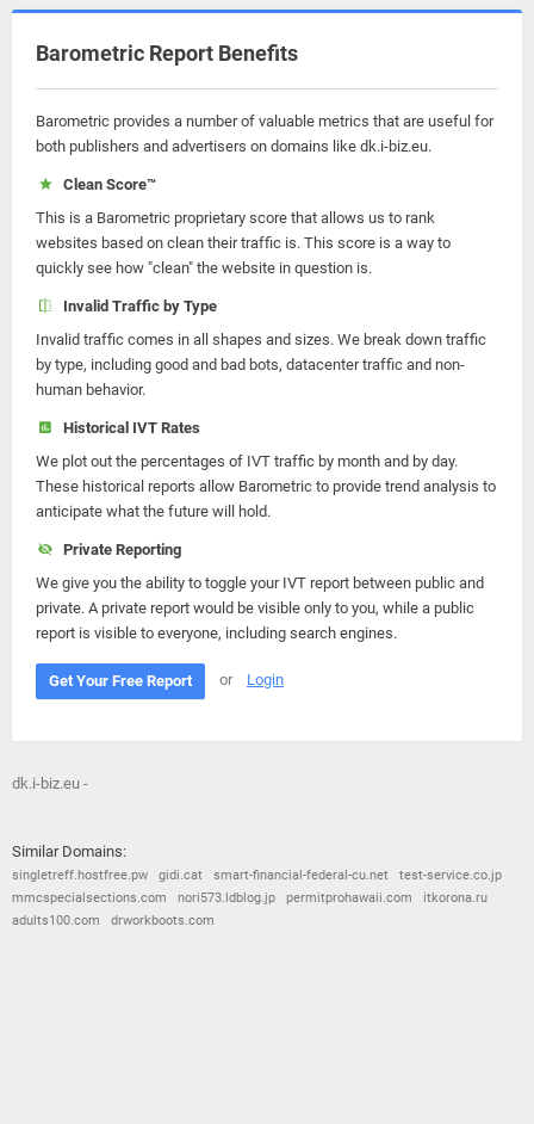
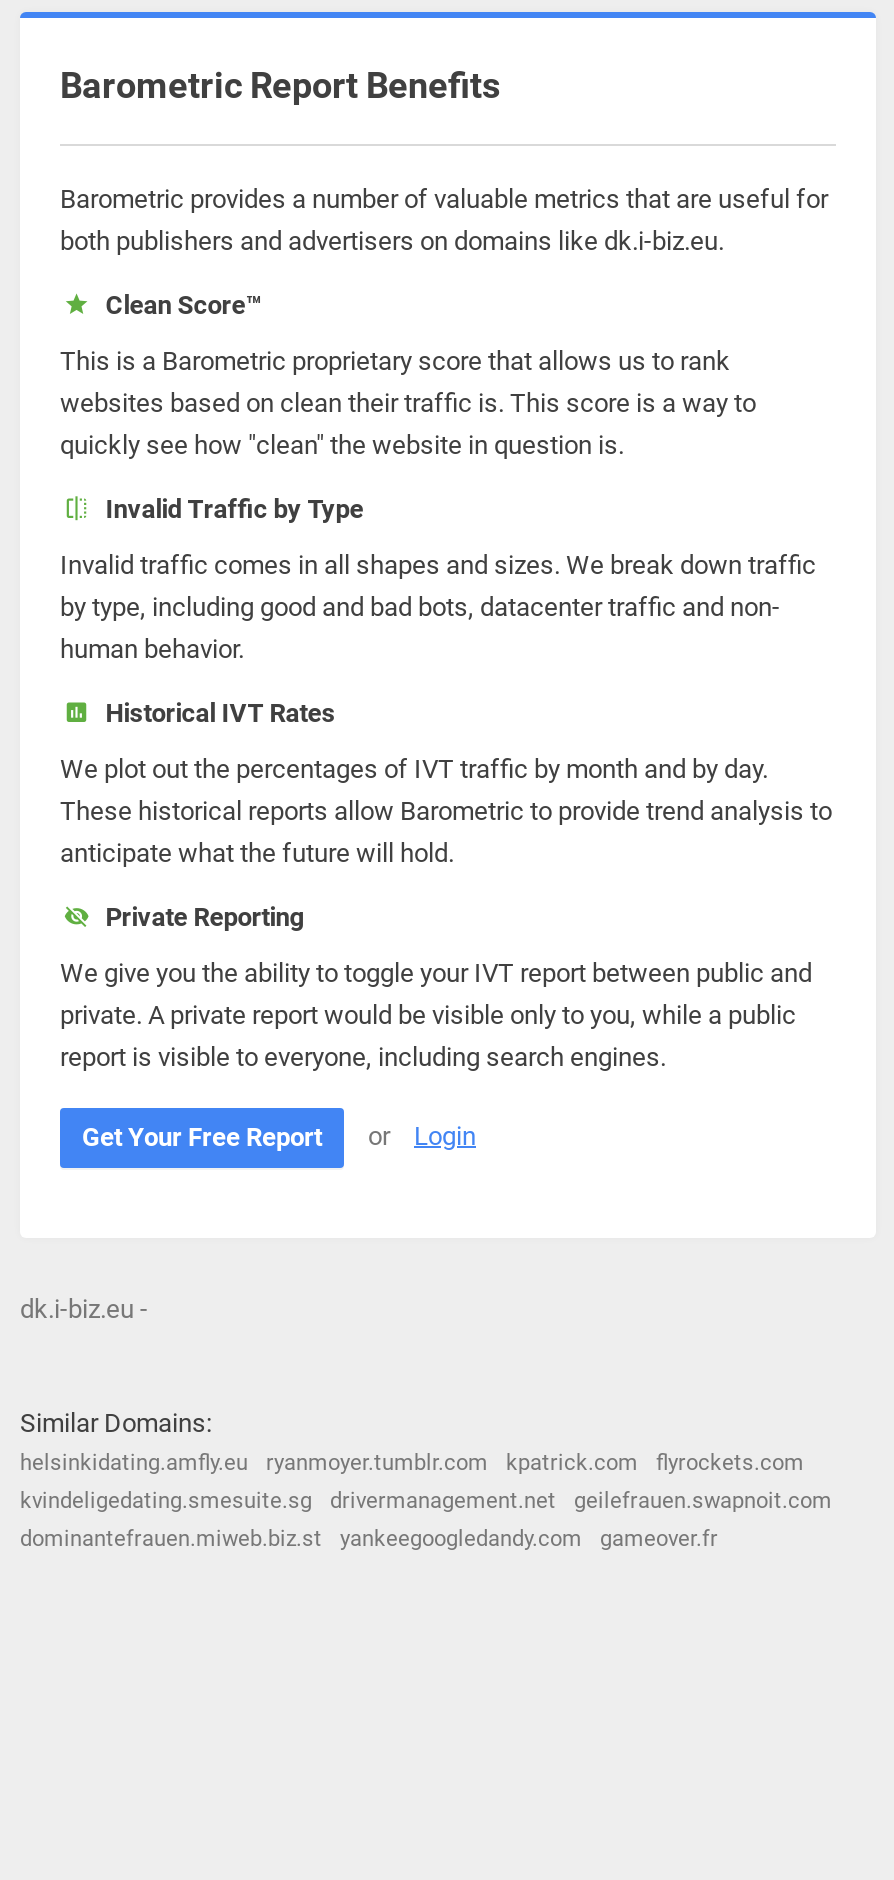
- singletreff.hostfree.pw
- gidi.cat
- smart-financial-federal-cu.net
- test-service.co.jp
+ helsinkidating.amfly.eu
+ ryanmoyer.tumblr.com
+ kpatrick.com
+ flyrockets.com

- mmcspecialsections.com
- nori573.ldblog.jp
- permitprohawaii.com
- itkorona.ru
+ kvindeligedating.smesuite.sg
+ drivermanagement.net
+ geilefrauen.swapnoit.com

- adults100.com
- drworkboots.com
+ dominantefrauen.miweb.biz.st
+ yankeegoogledandy.com
+ gameover.fr
